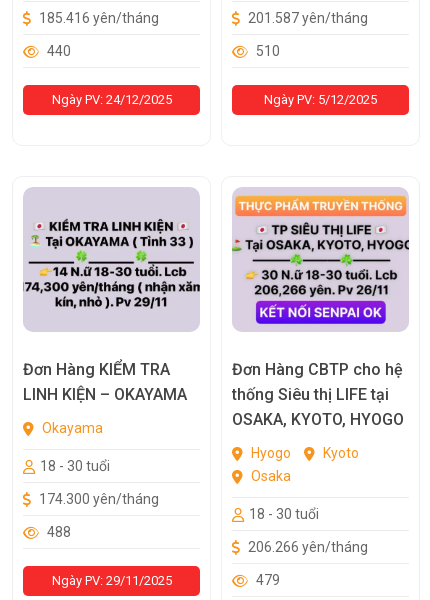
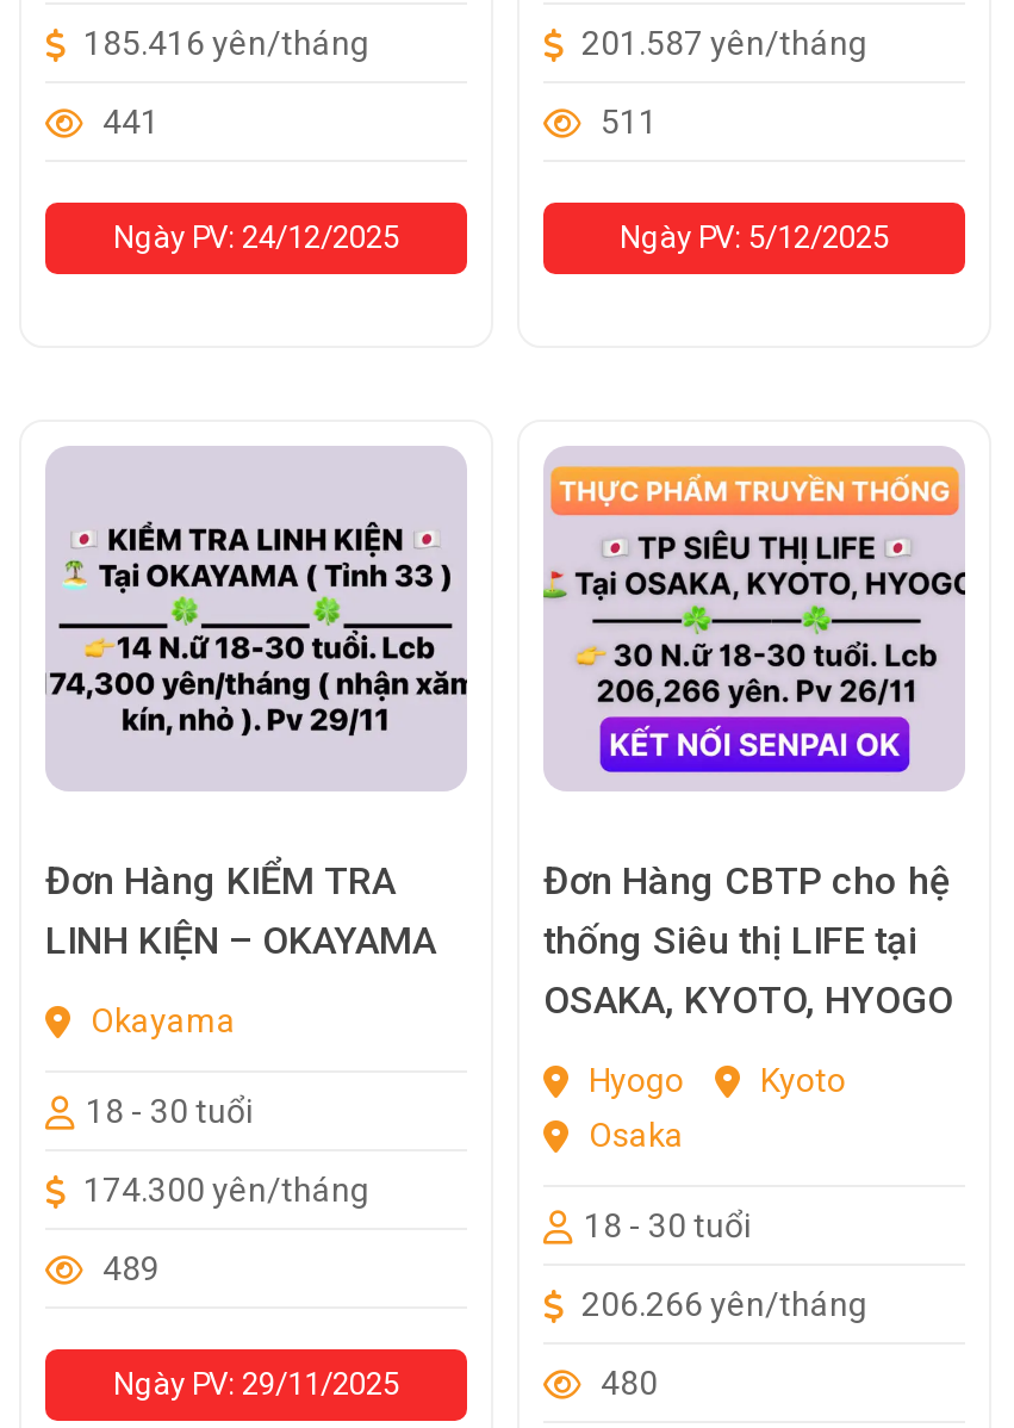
- 440
+ 441

- 510
+ 511

- 488
+ 489

- 479
+ 480
